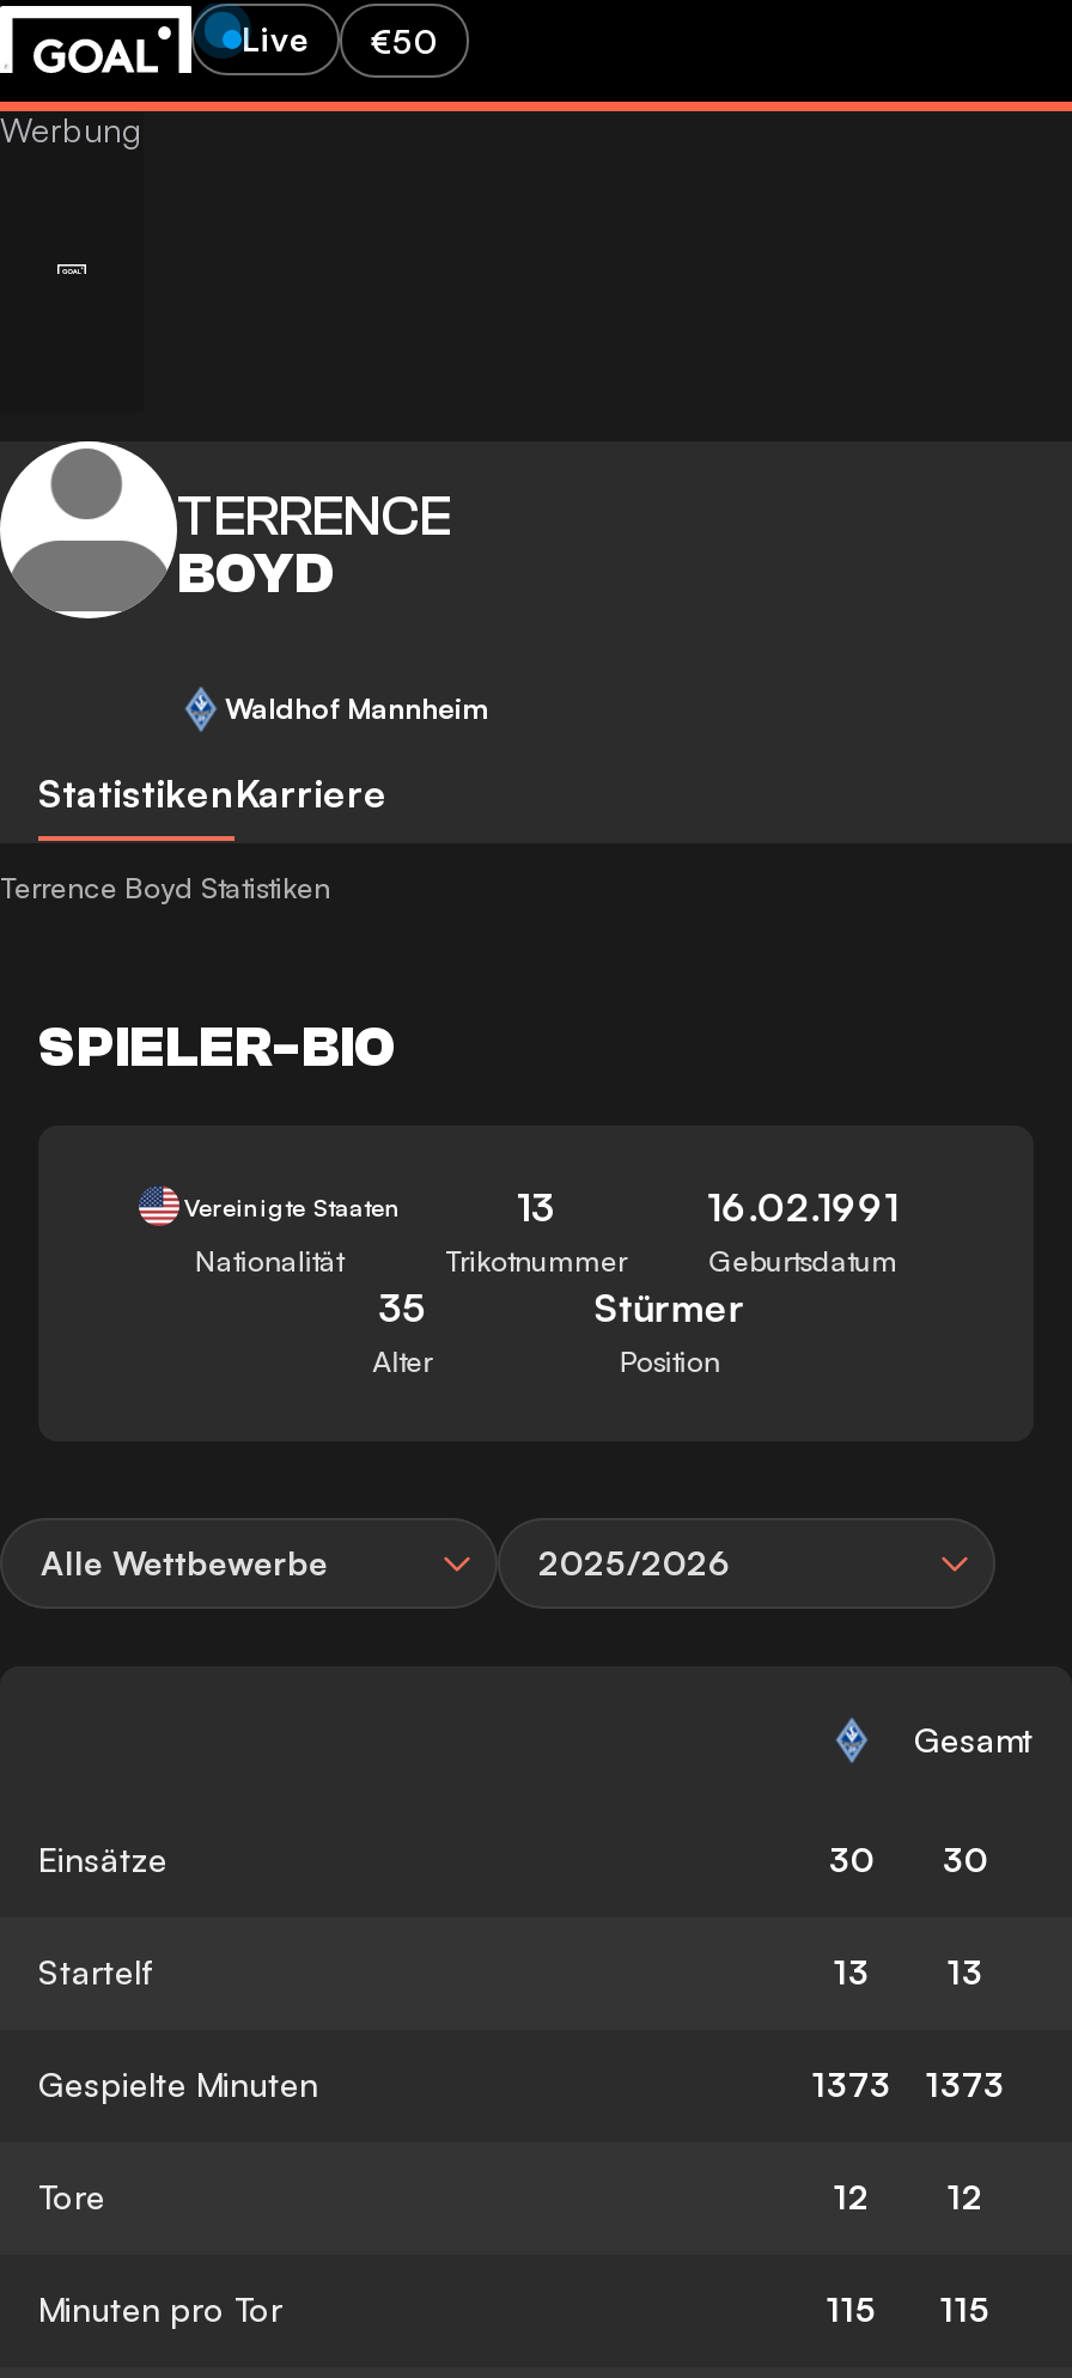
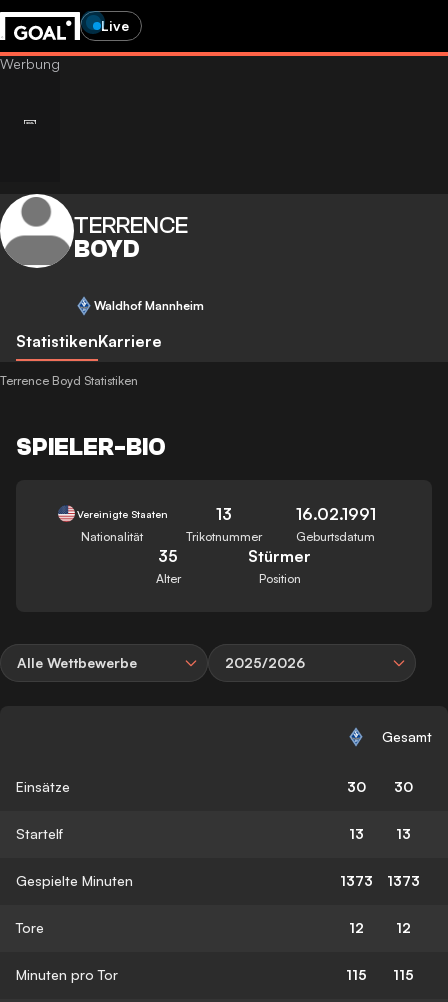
- €50
